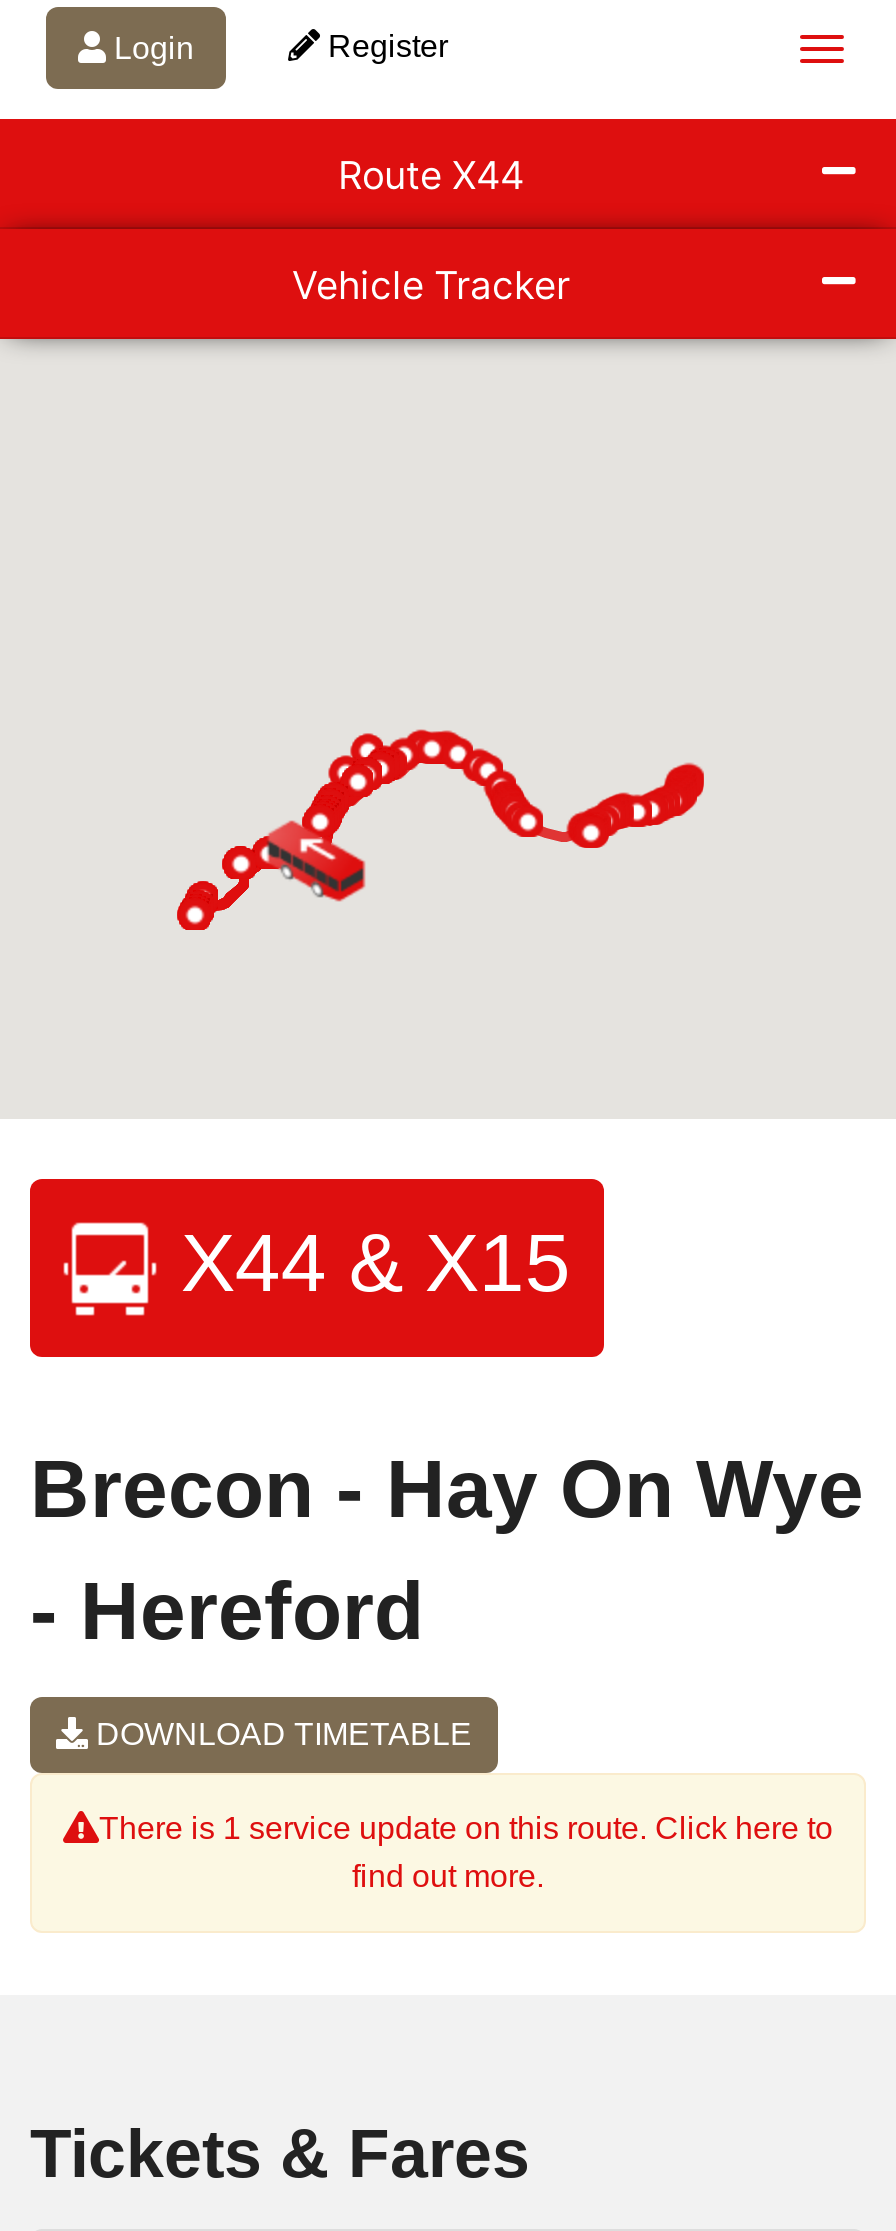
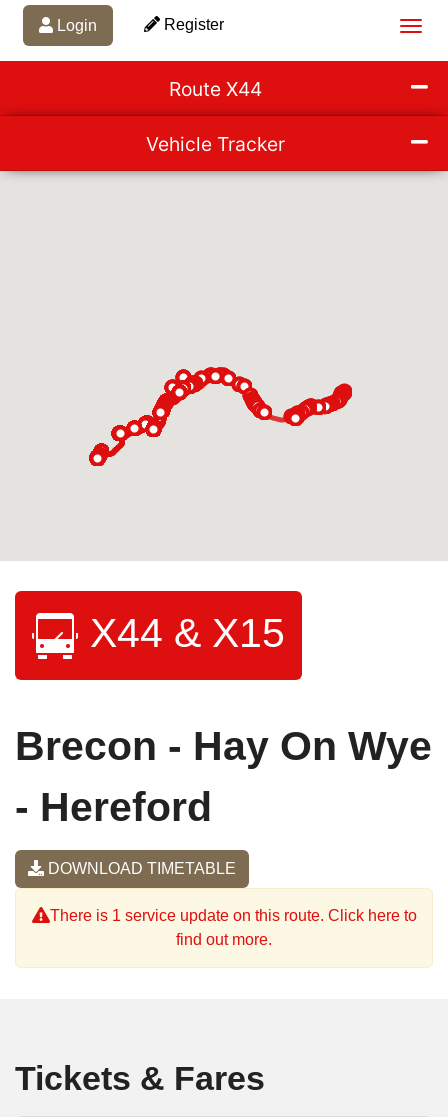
- [image]
+ [image]
